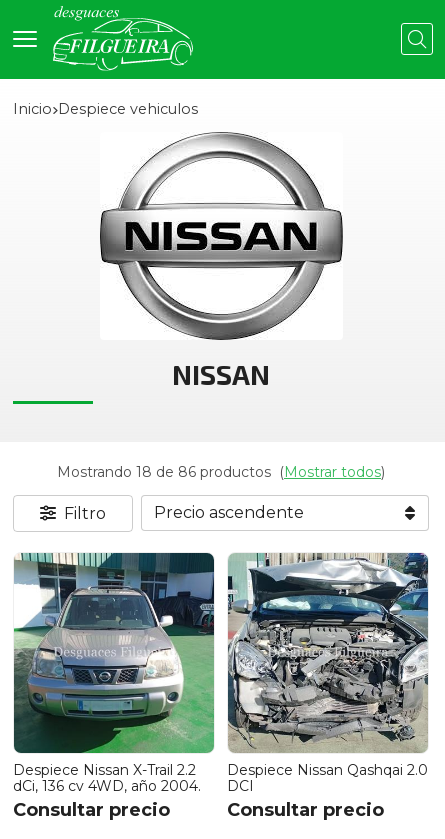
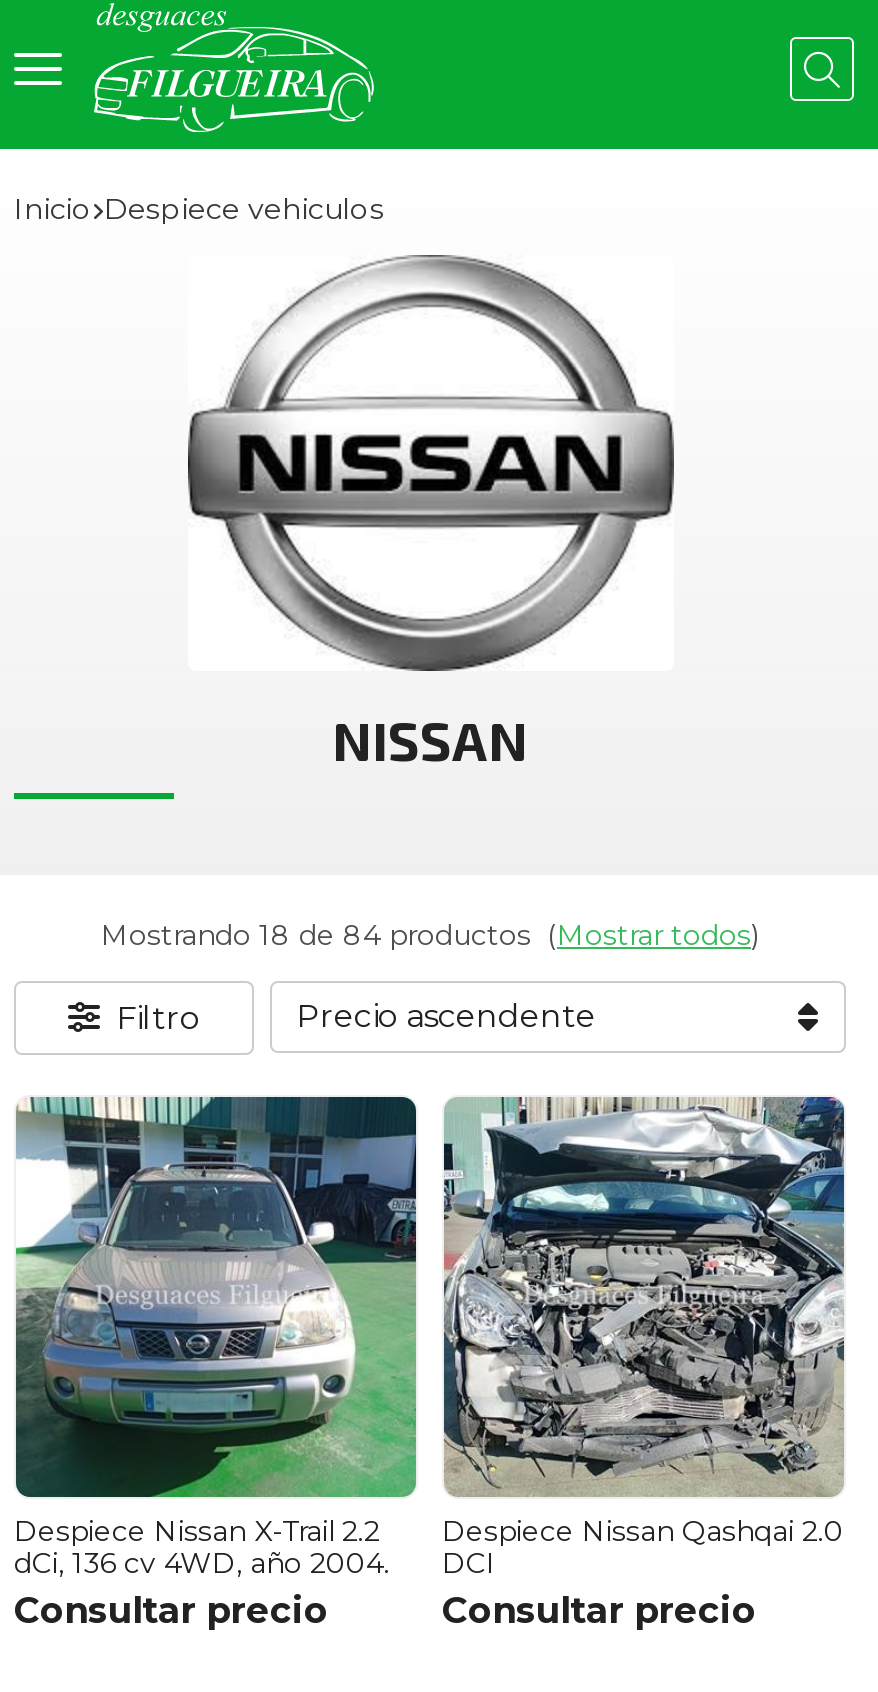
- Mostrando 18 de 86 productos (Mostrar todos)
+ Mostrando 18 de 84 productos (Mostrar todos)
